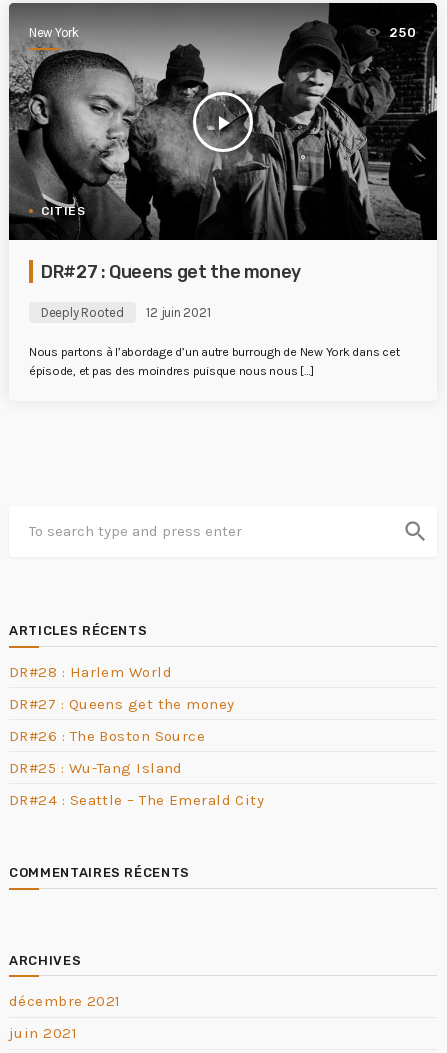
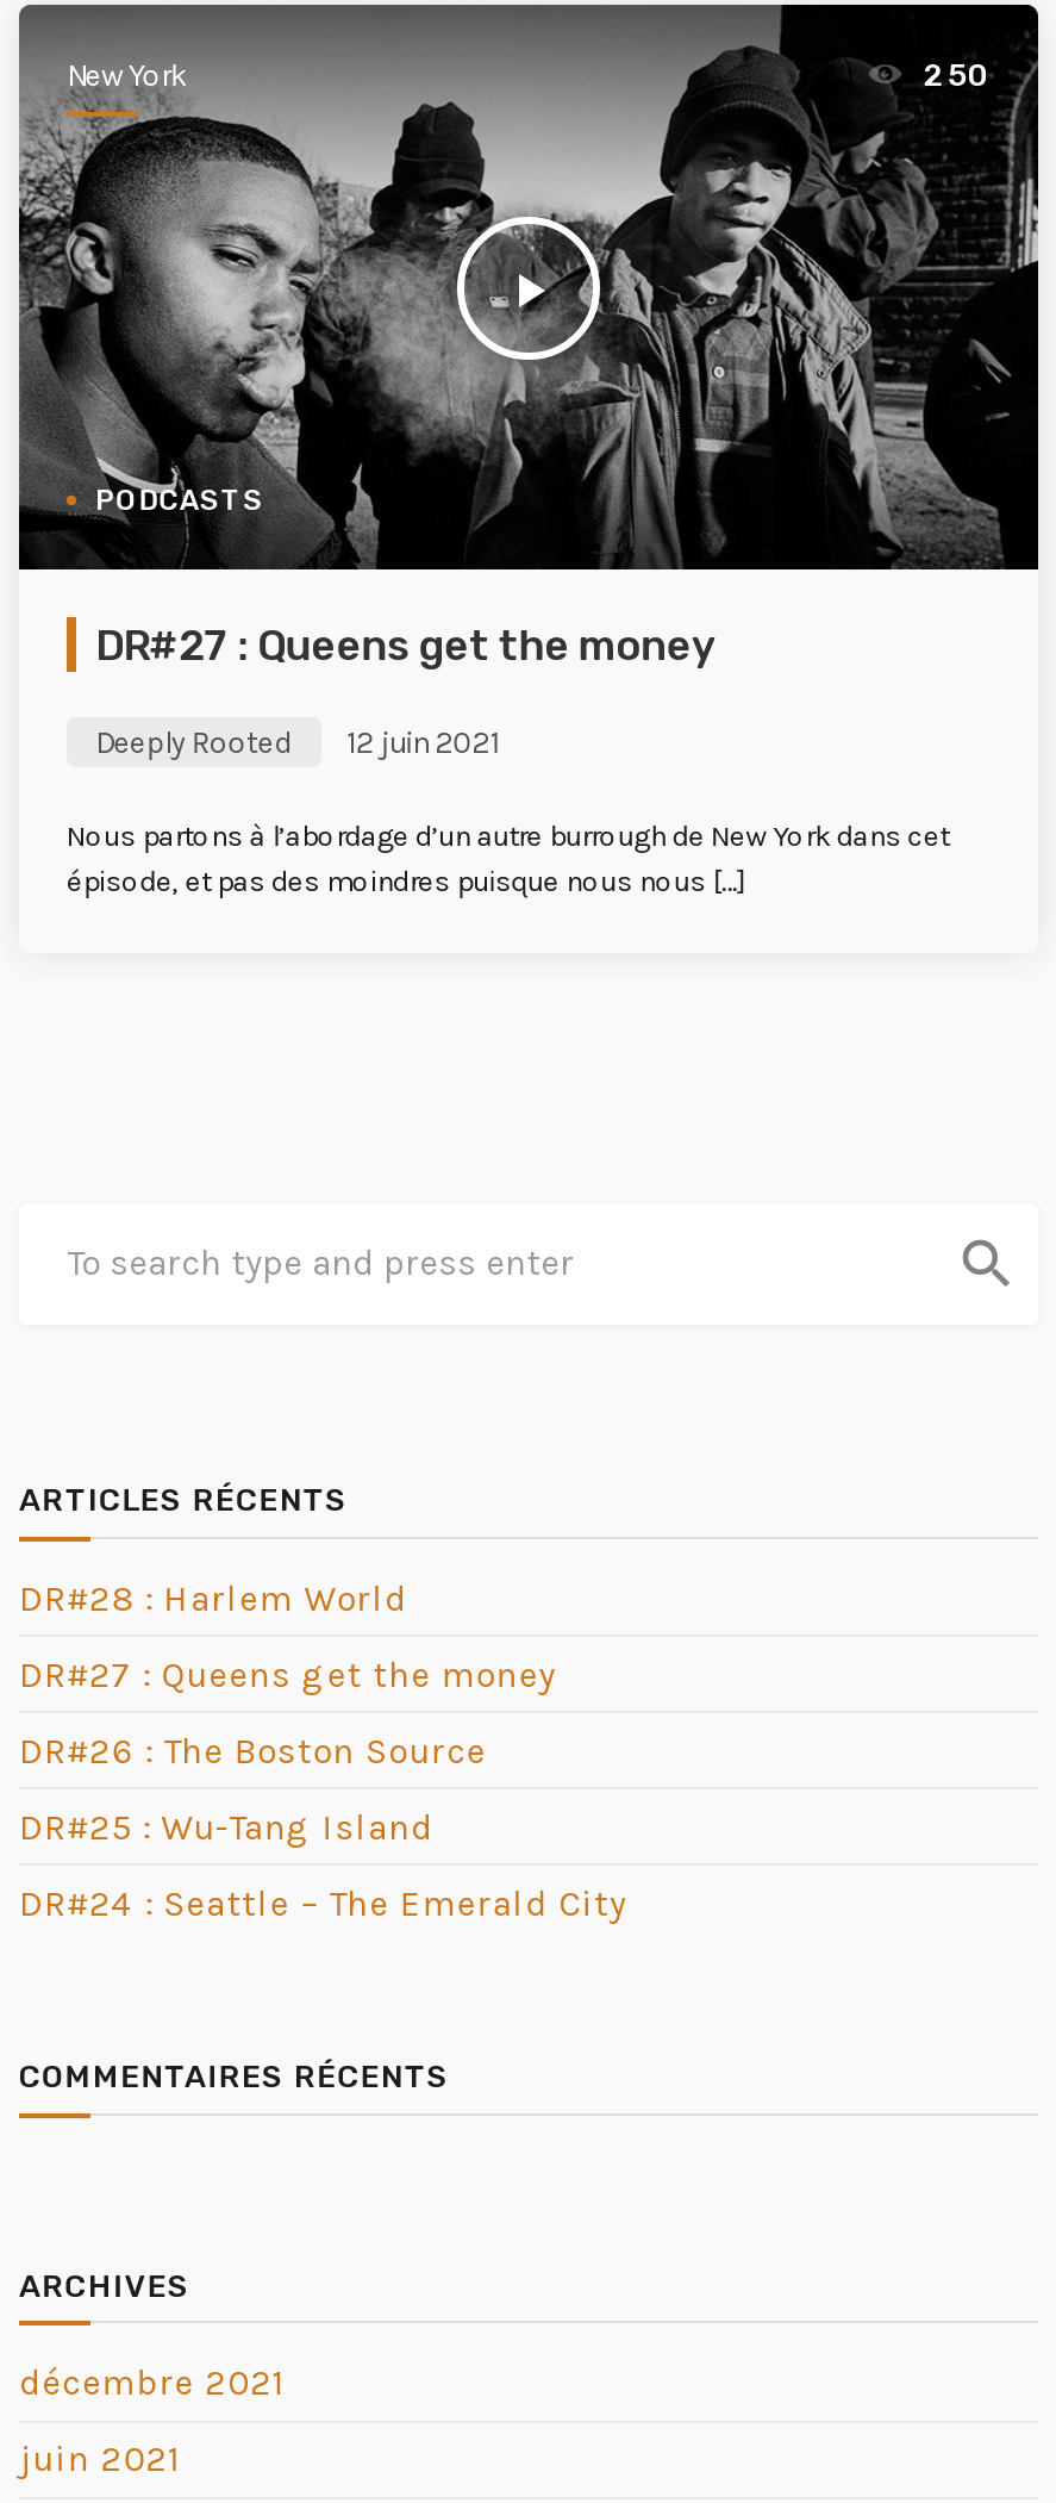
- CITIES
+ PODCASTS
